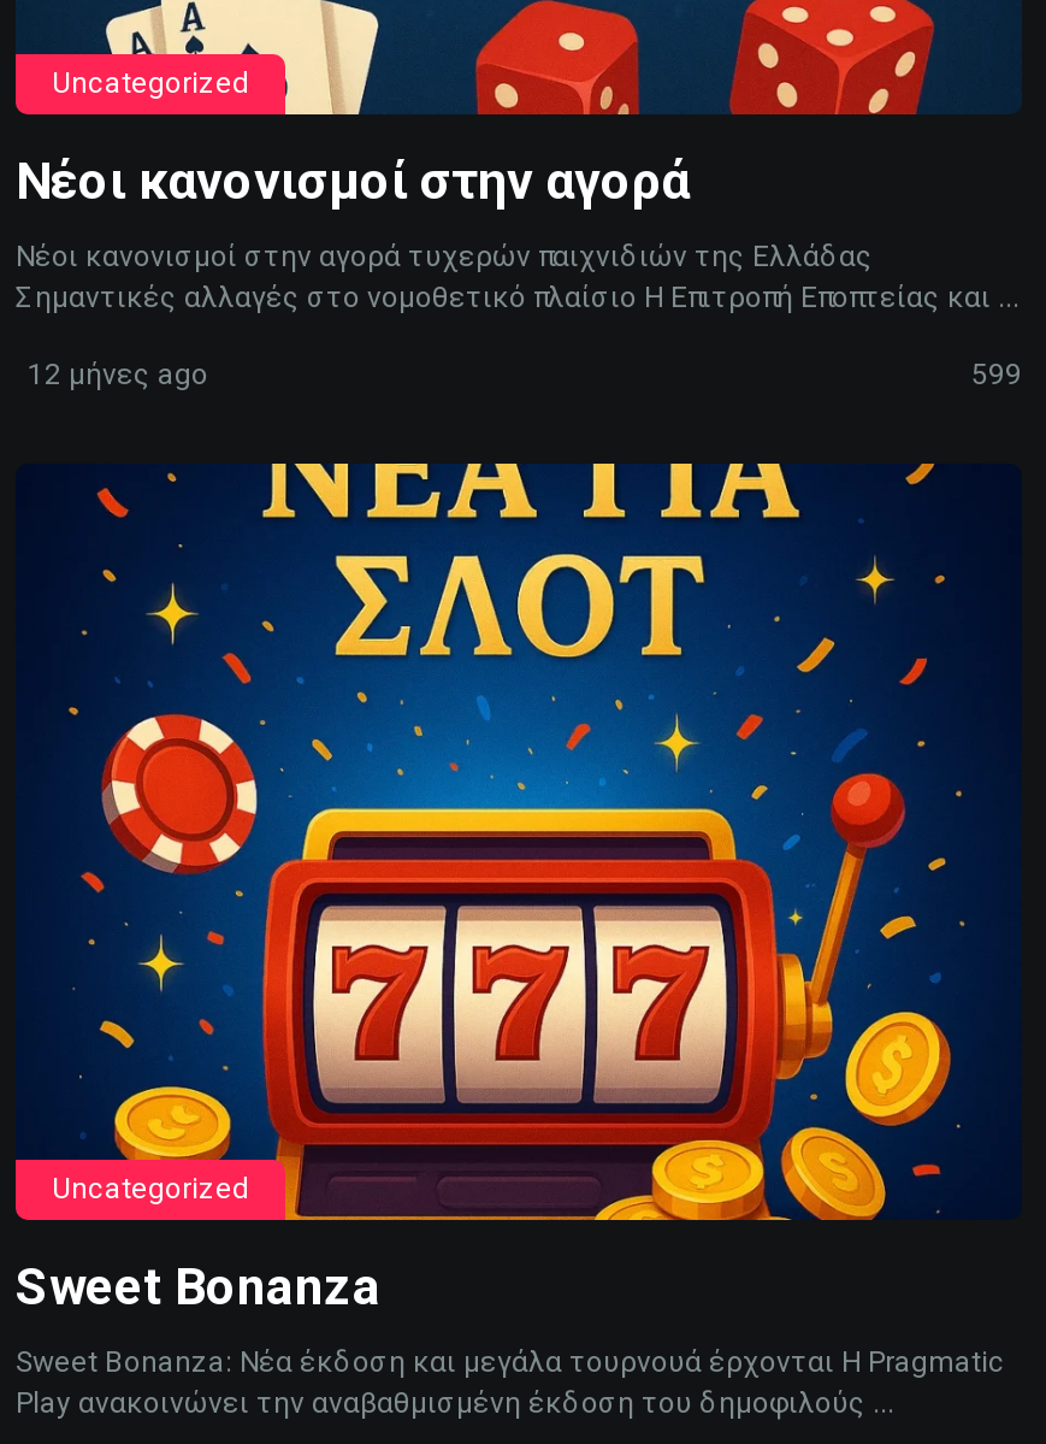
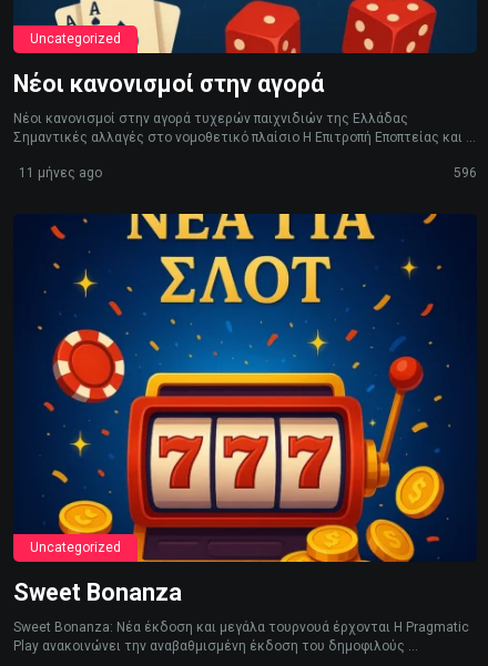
- 12 μήνες ago
+ 11 μήνες ago

- 599
+ 596
